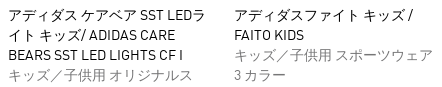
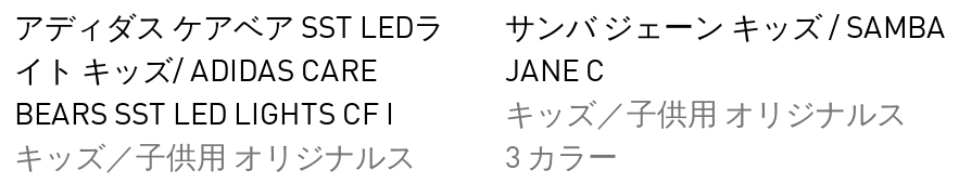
- アディダスファイト キッズ /
- FAITO KIDS
- キッズ／子供用 スポーツウェア
+ サンバ ジェーン キッズ / SAMBA
+ JANE C
+ キッズ／子供用 オリジナルス
